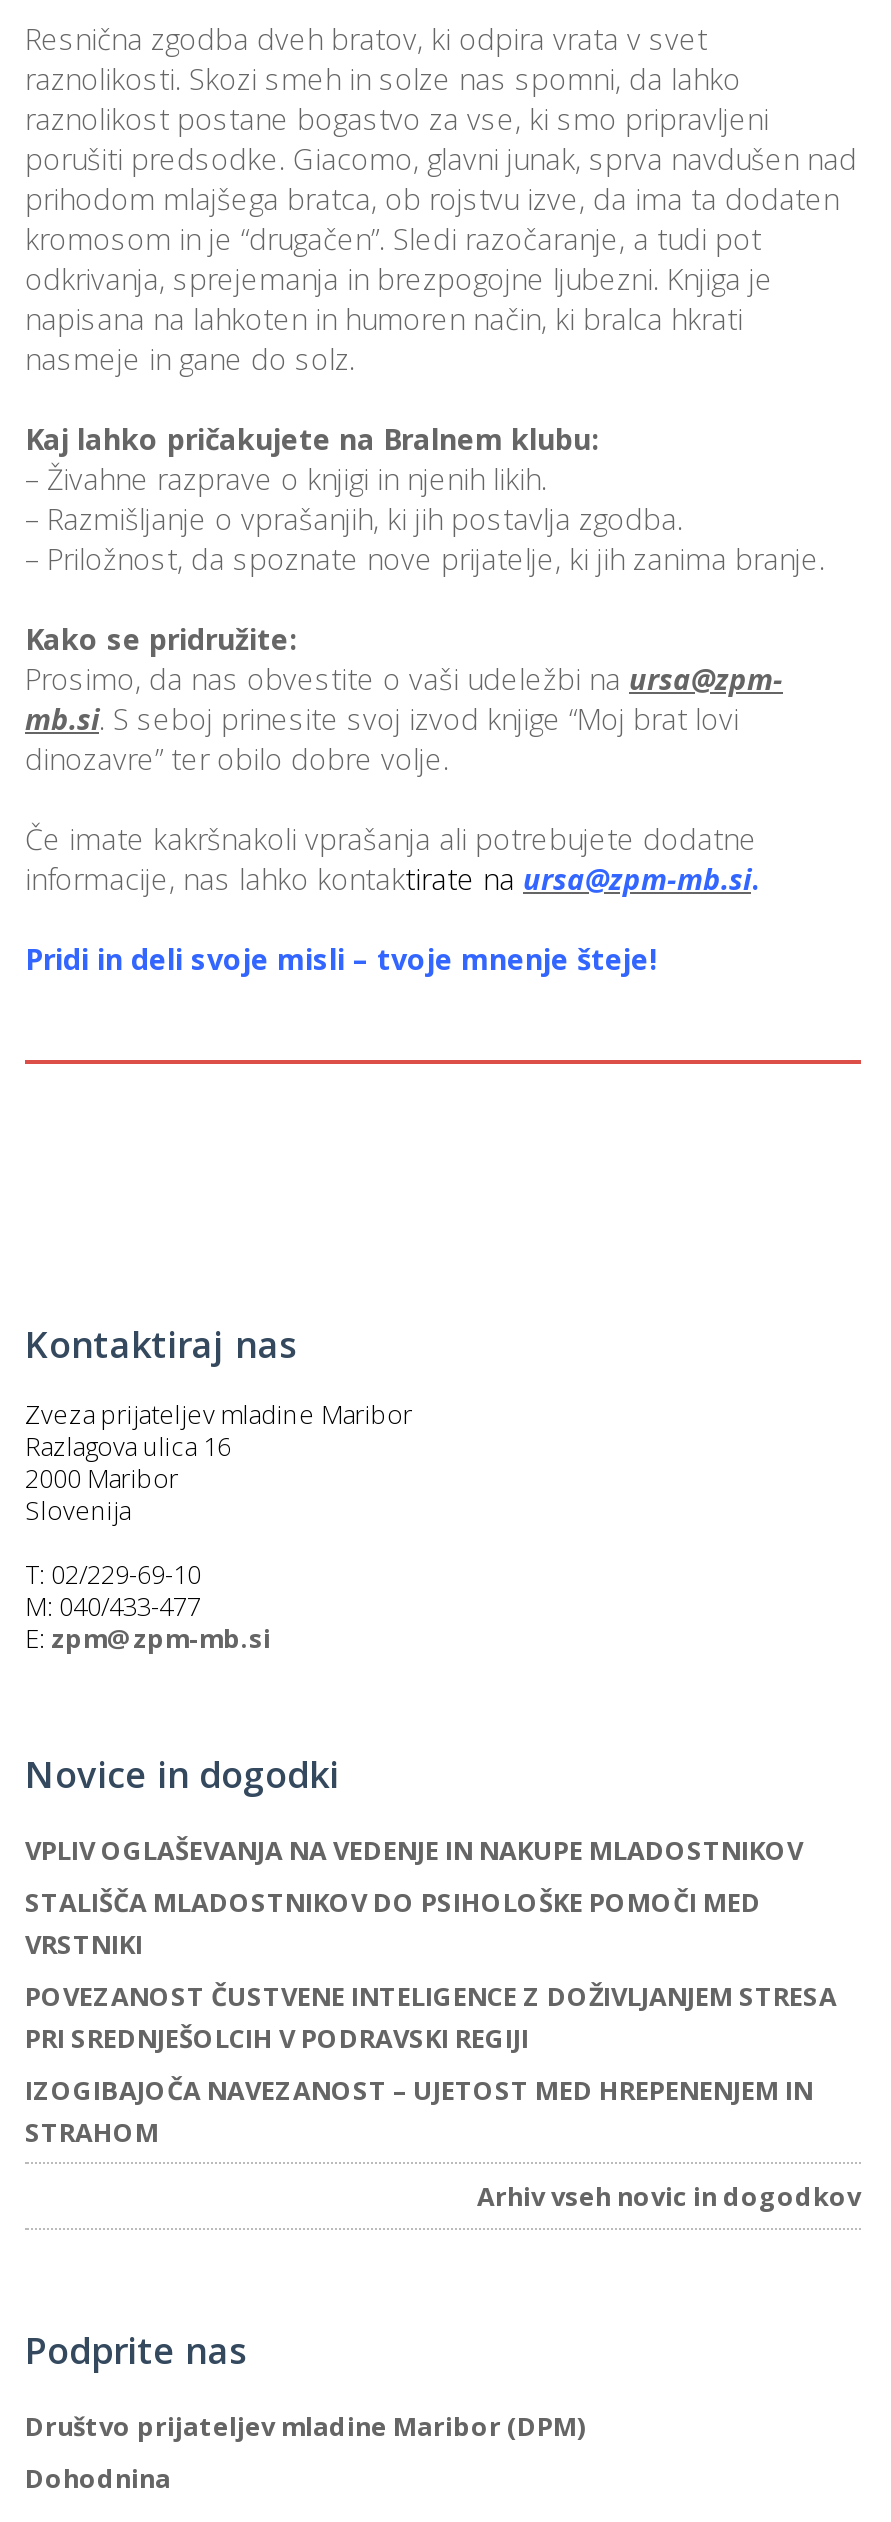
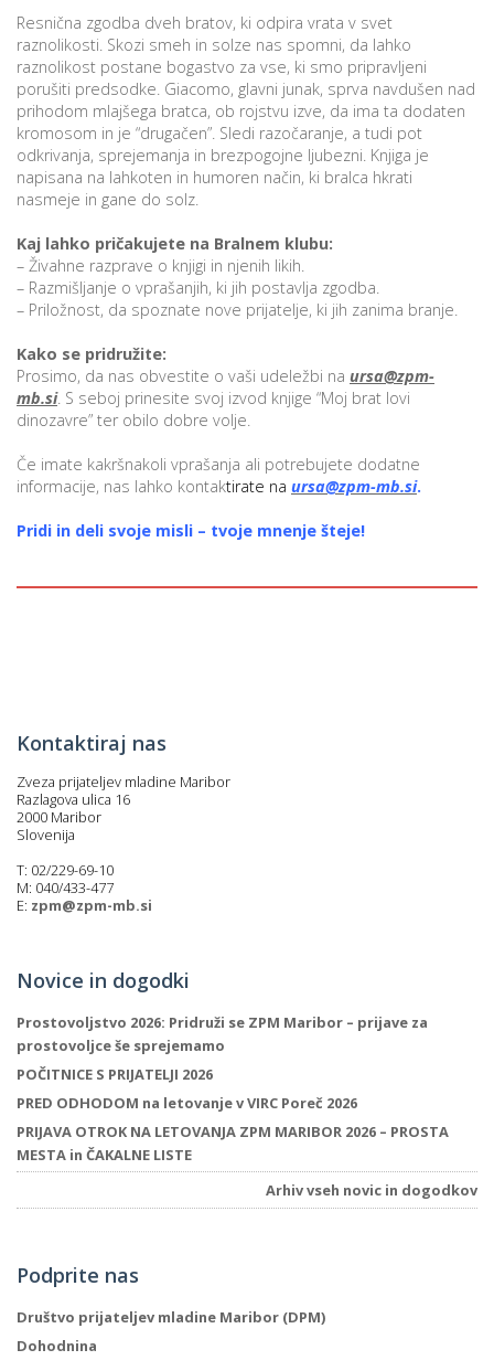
- VPLIV OGLAŠEVANJA NA VEDENJE IN NAKUPE MLADOSTNIKOV
- STALIŠČA MLADOSTNIKOV DO PSIHOLOŠKE POMOČI MED
- VRSTNIKI
- POVEZANOST ČUSTVENE INTELIGENCE Z DOŽIVLJANJEM STRESA
- PRI SREDNJEŠOLCIH V PODRAVSKI REGIJI
- IZOGIBAJOČA NAVEZANOST – UJETOST MED HREPENENJEM IN
- STRAHOM
+ Prostovoljstvo 2026: Pridruži se ZPM Maribor – prijave za
+ prostovoljce še sprejemamo
+ POČITNICE S PRIJATELJI 2026
+ PRED ODHODOM na letovanje v VIRC Poreč 2026
+ PRIJAVA OTROK NA LETOVANJA ZPM MARIBOR 2026 – PROSTA
+ MESTA in ČAKALNE LISTE
